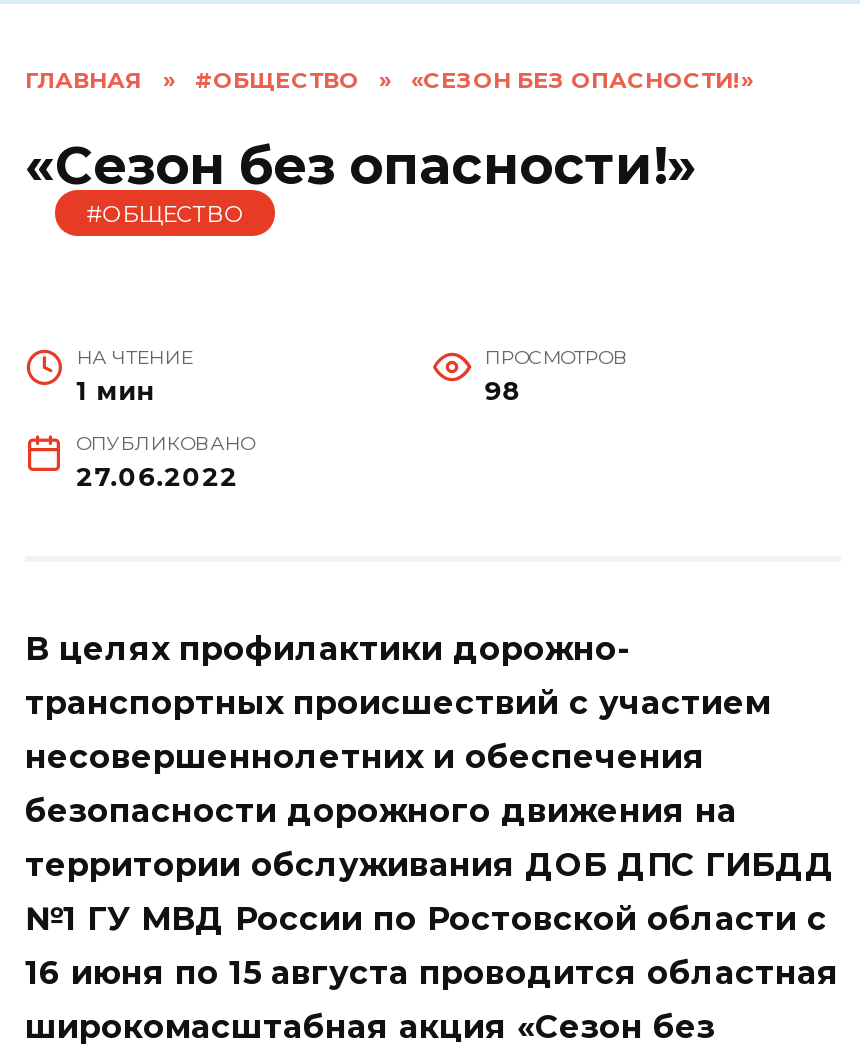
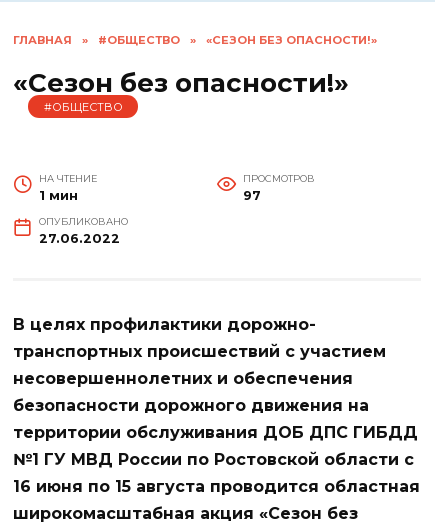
- 98
+ 97
